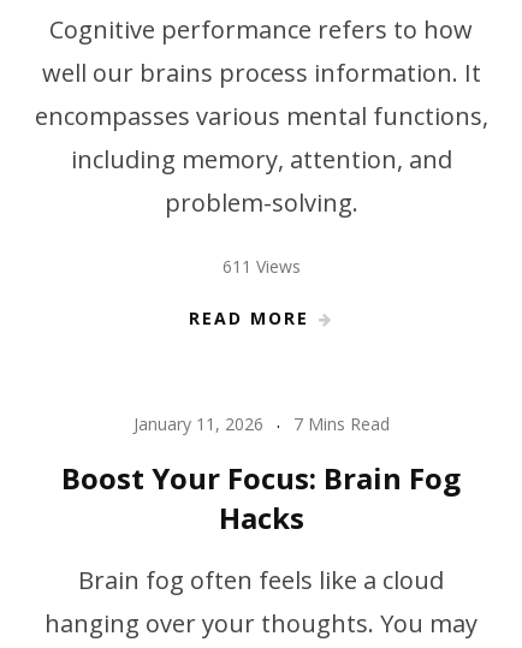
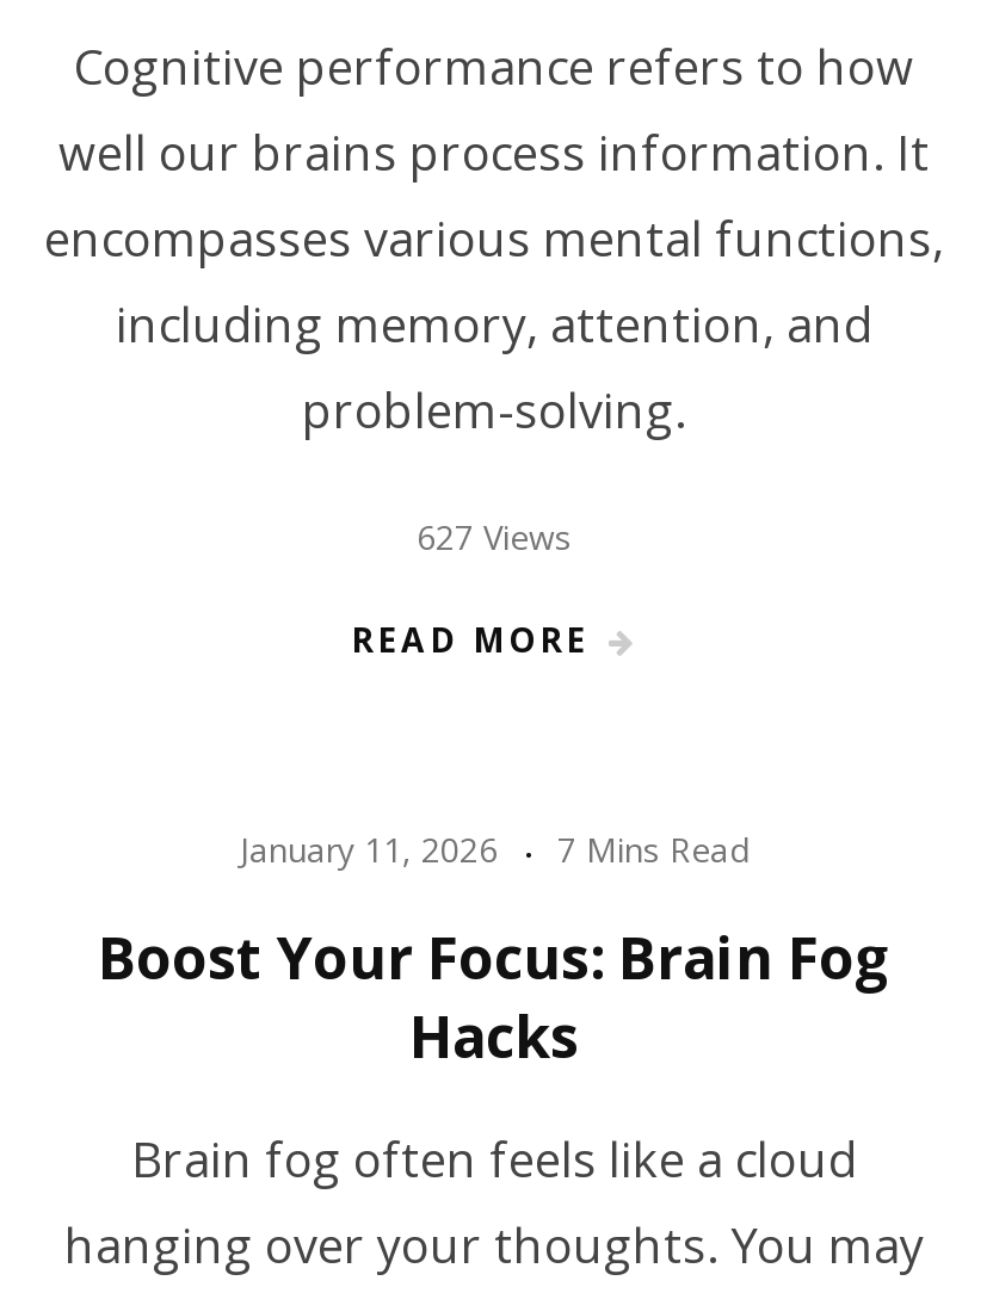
- 611 Views
+ 627 Views
